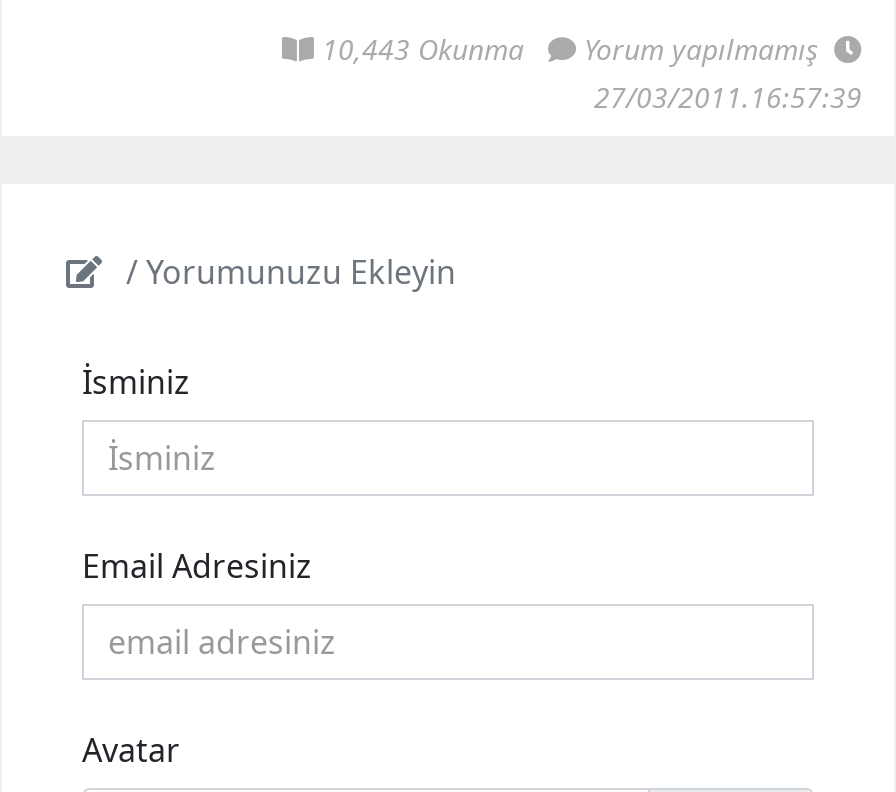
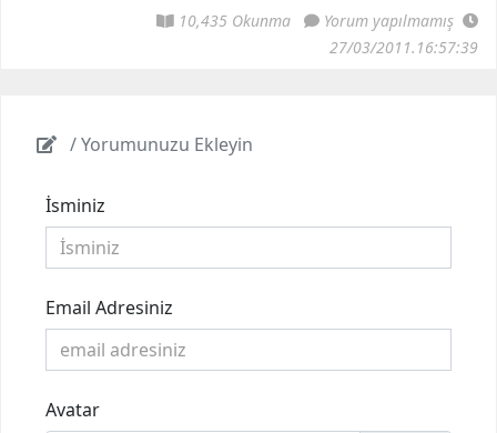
- 10,443 Okunma Yorum yapılmamış
+ 10,435 Okunma Yorum yapılmamış
